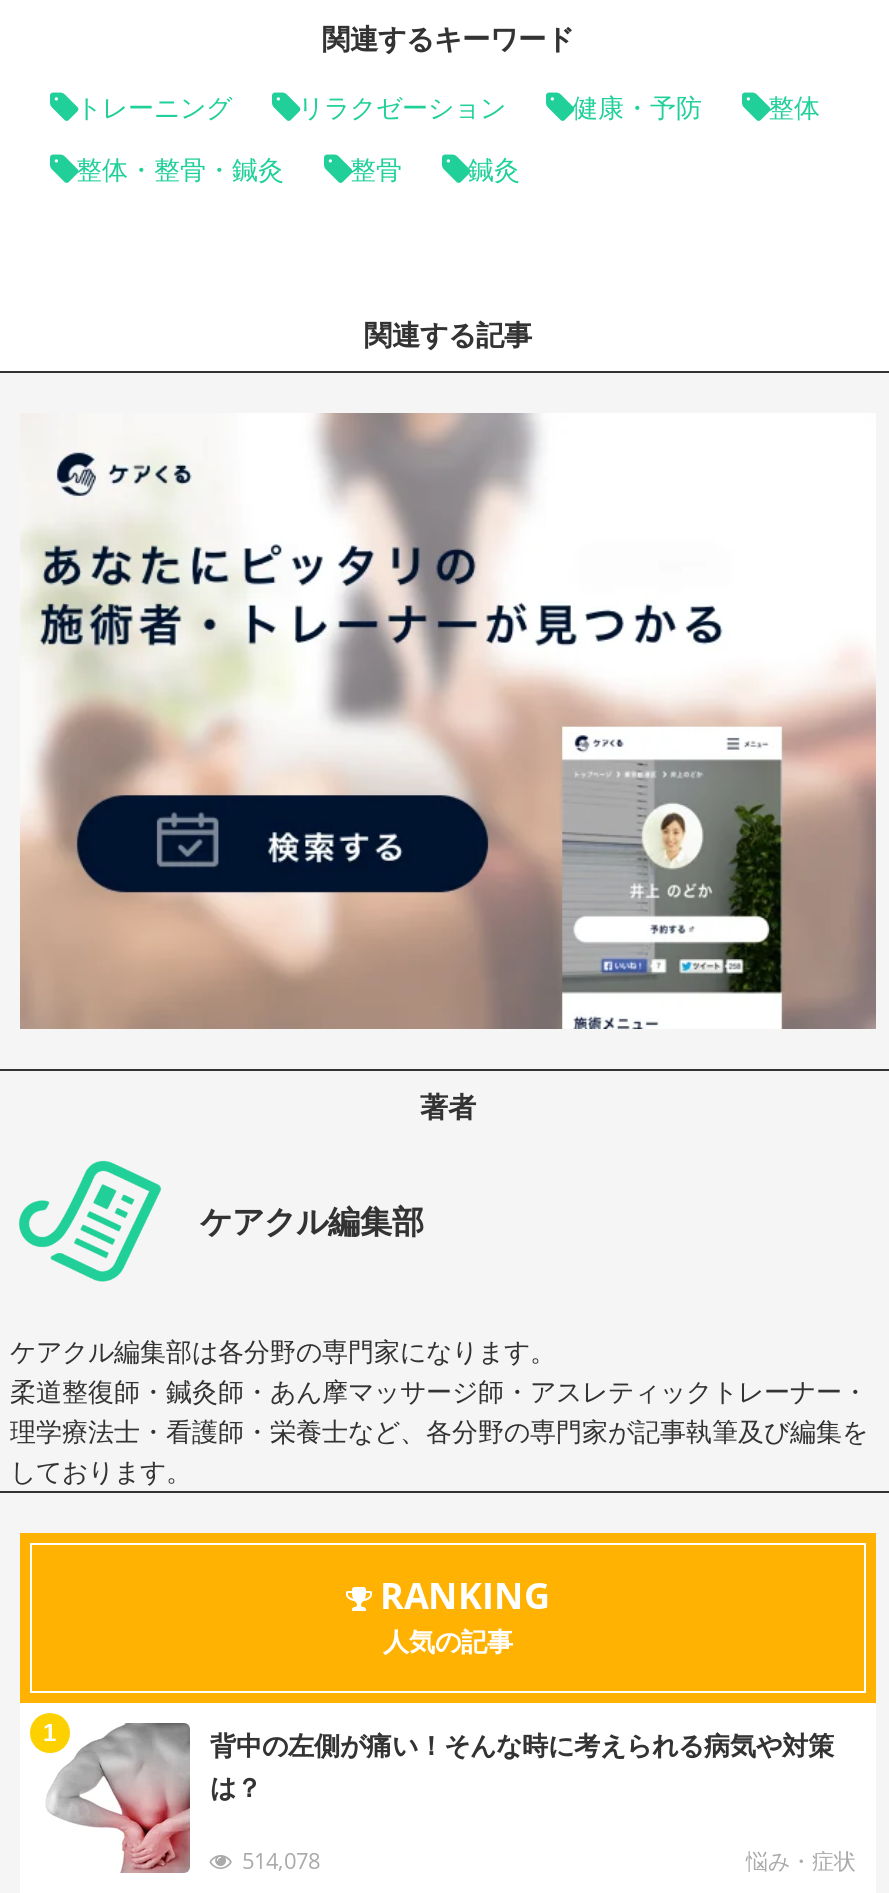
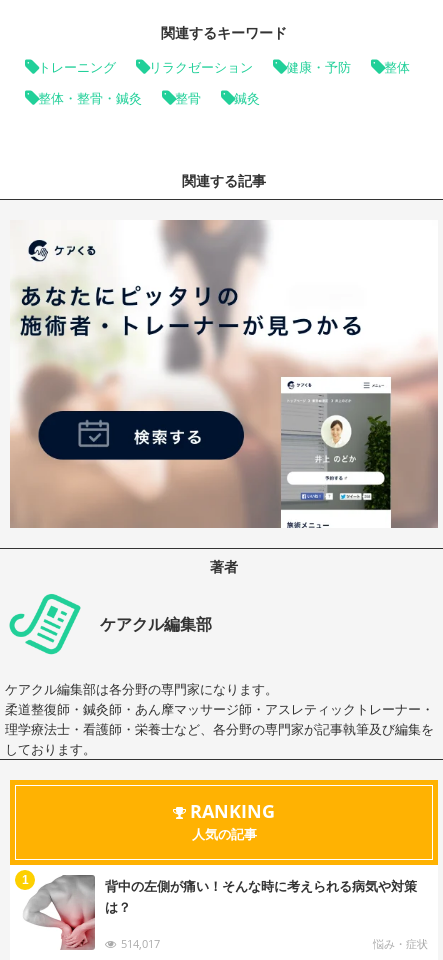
- 514,078
+ 514,017
